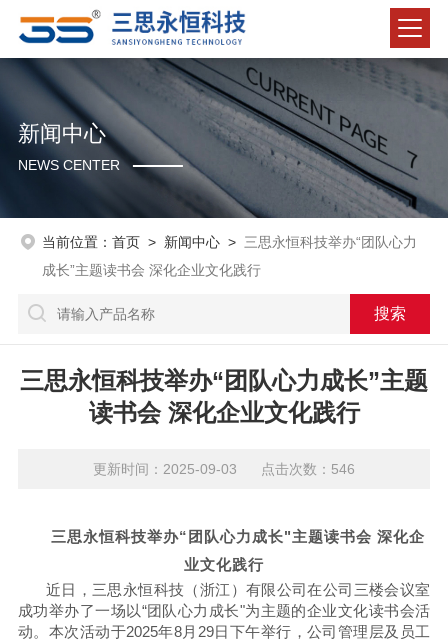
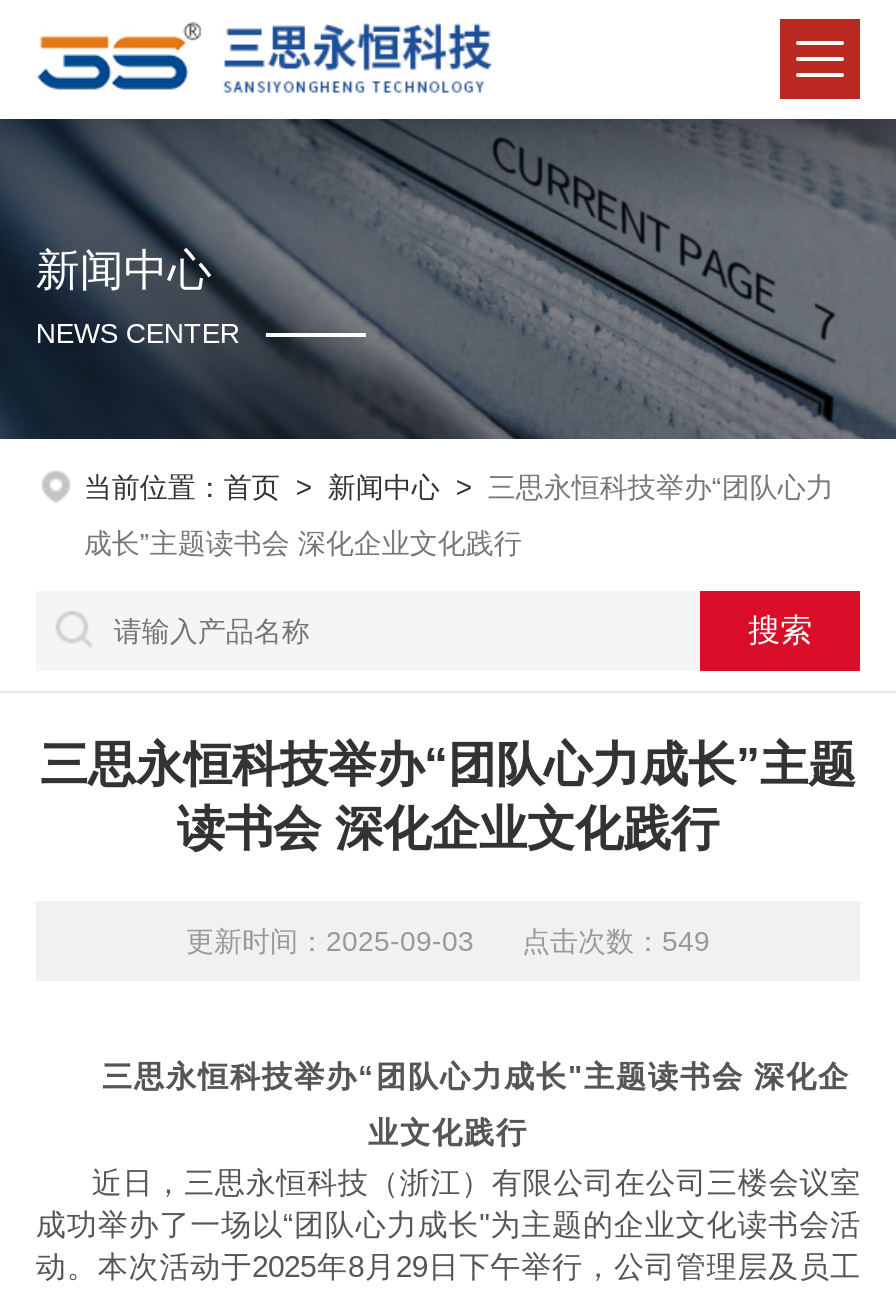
- 更新时间：2025-09-03 点击次数：546
+ 更新时间：2025-09-03 点击次数：549
